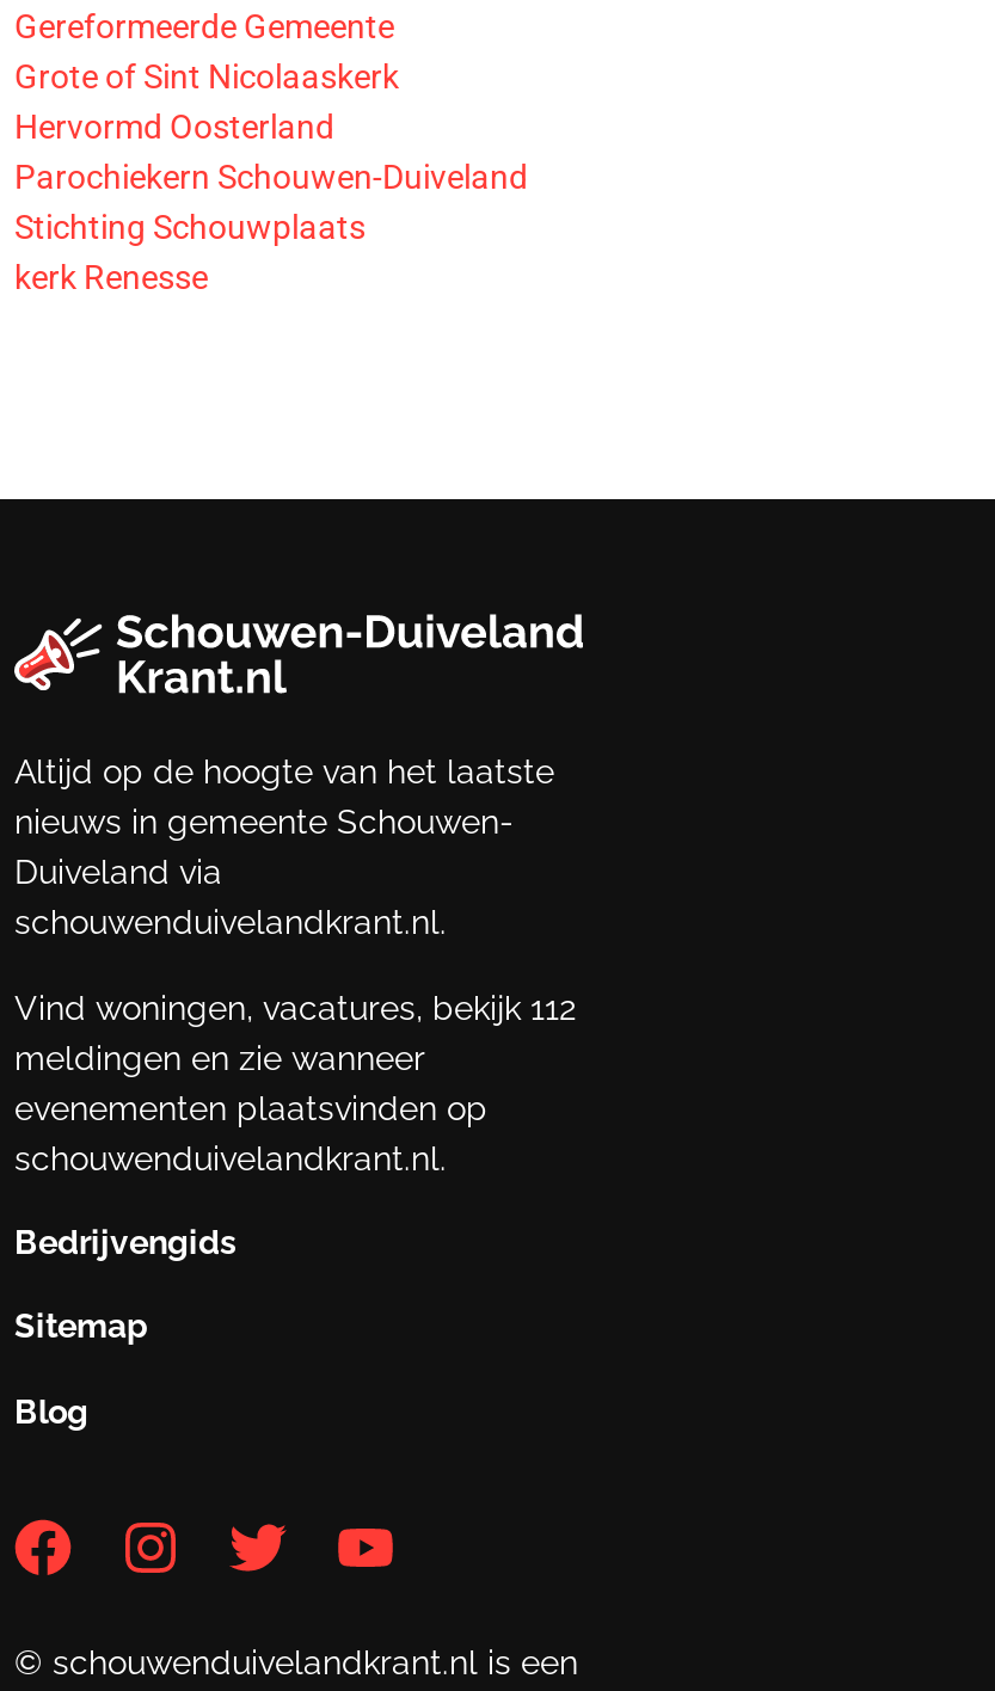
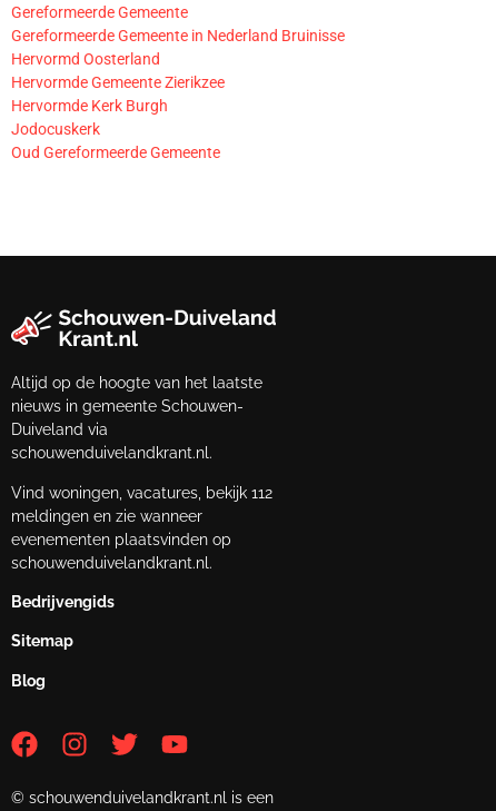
- Grote of Sint Nicolaaskerk
+ Gereformeerde Gemeente in Nederland Bruinisse

- Parochiekern Schouwen-Duiveland
- Stichting Schouwplaats
- kerk Renesse
+ Hervormde Gemeente Zierikzee
+ Hervormde Kerk Burgh
+ Jodocuskerk
+ Oud Gereformeerde Gemeente
